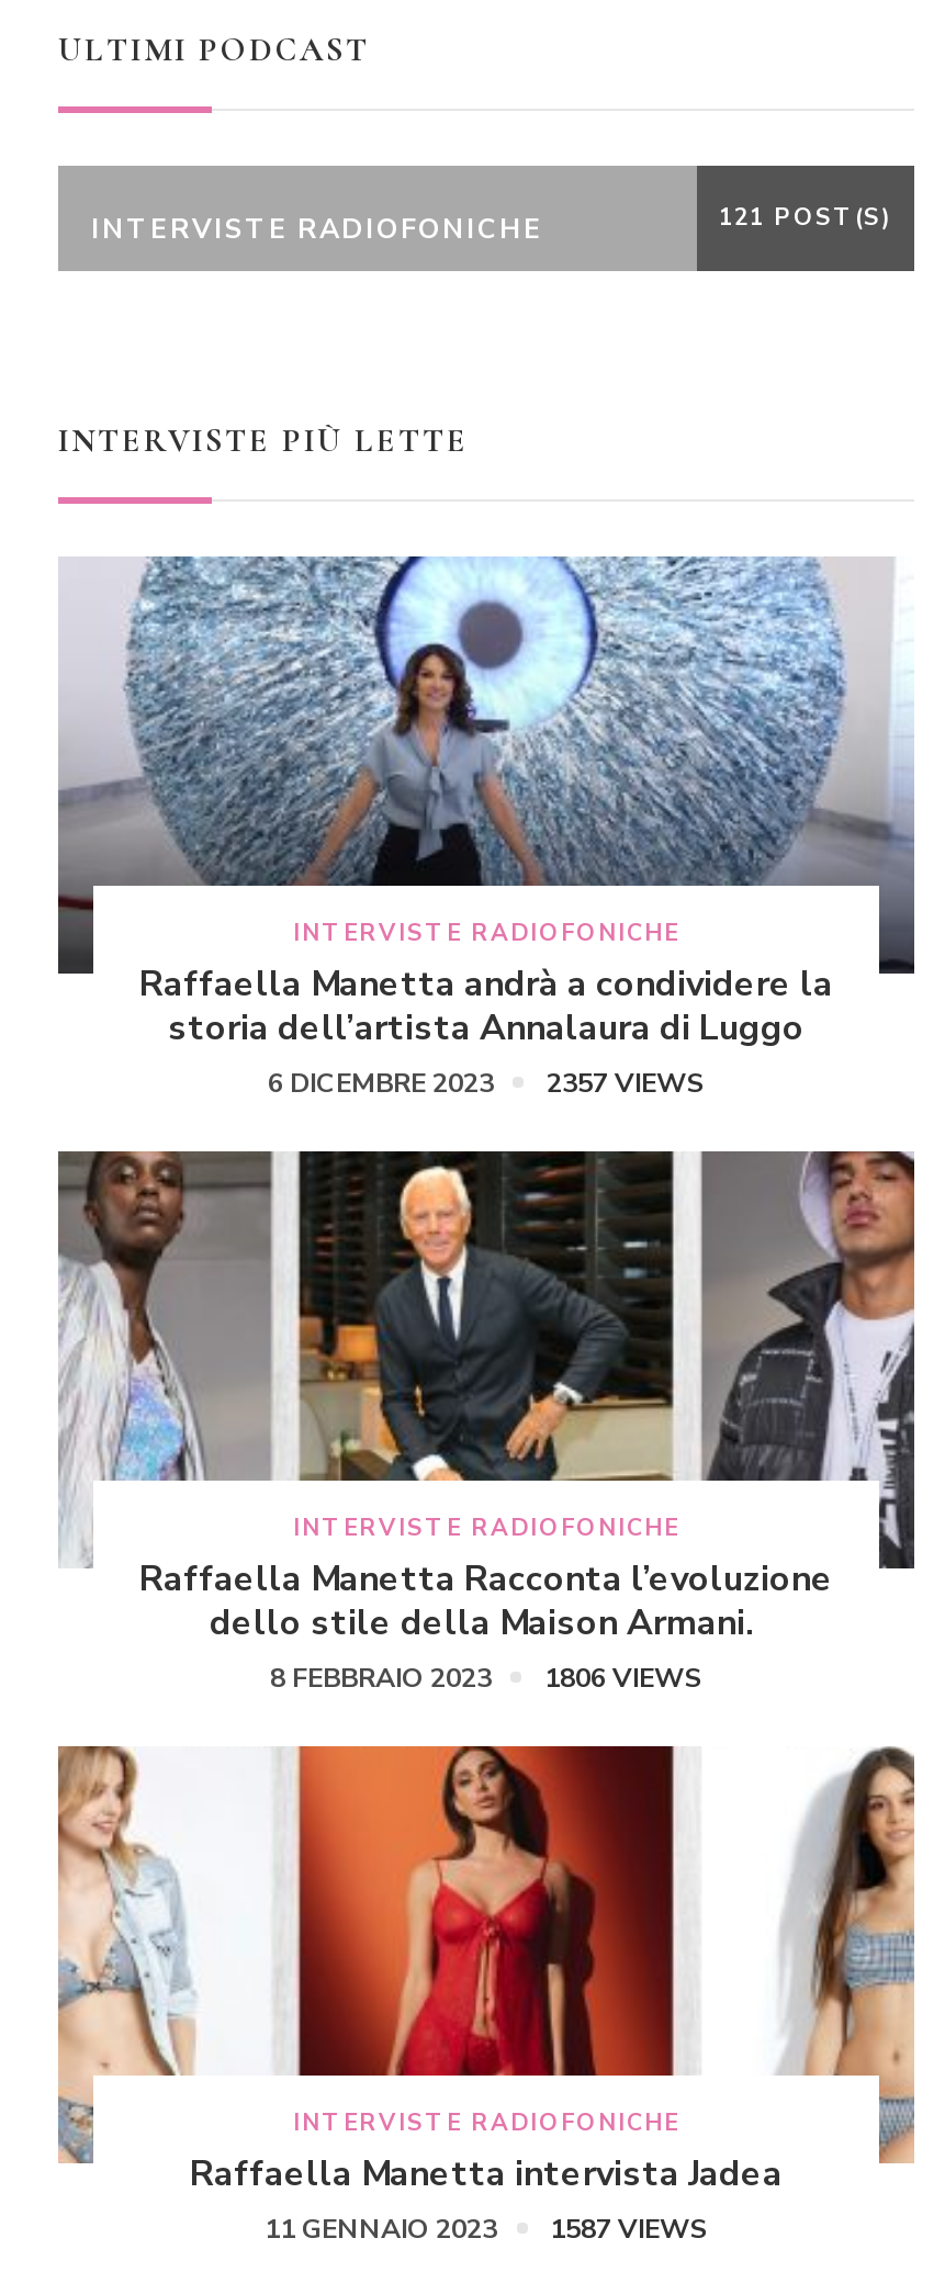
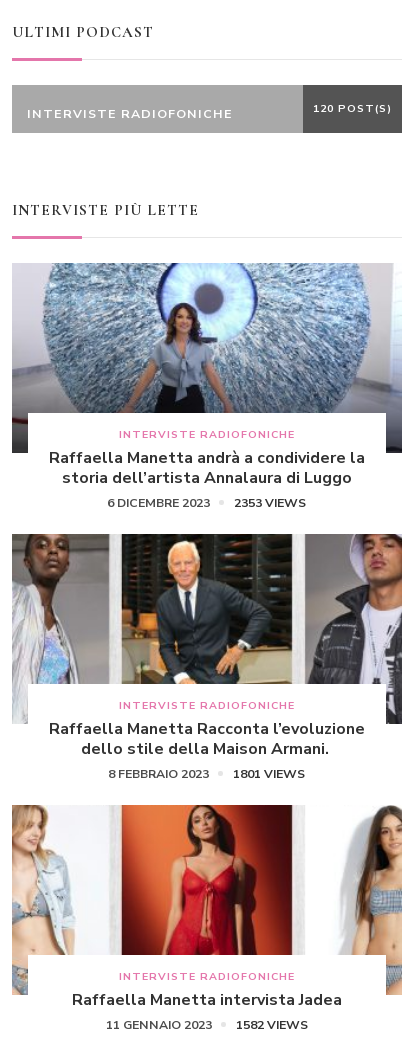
- 121 POST(S)
+ 120 POST(S)

- 6 DICEMBRE 2023 2357 VIEWS
+ 6 DICEMBRE 2023 2353 VIEWS

- 8 FEBBRAIO 2023 1806 VIEWS
+ 8 FEBBRAIO 2023 1801 VIEWS

- 11 GENNAIO 2023 1587 VIEWS
+ 11 GENNAIO 2023 1582 VIEWS
